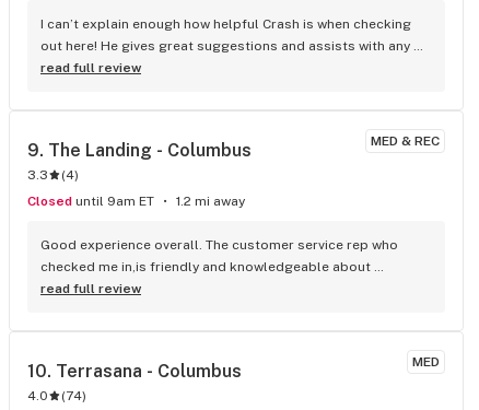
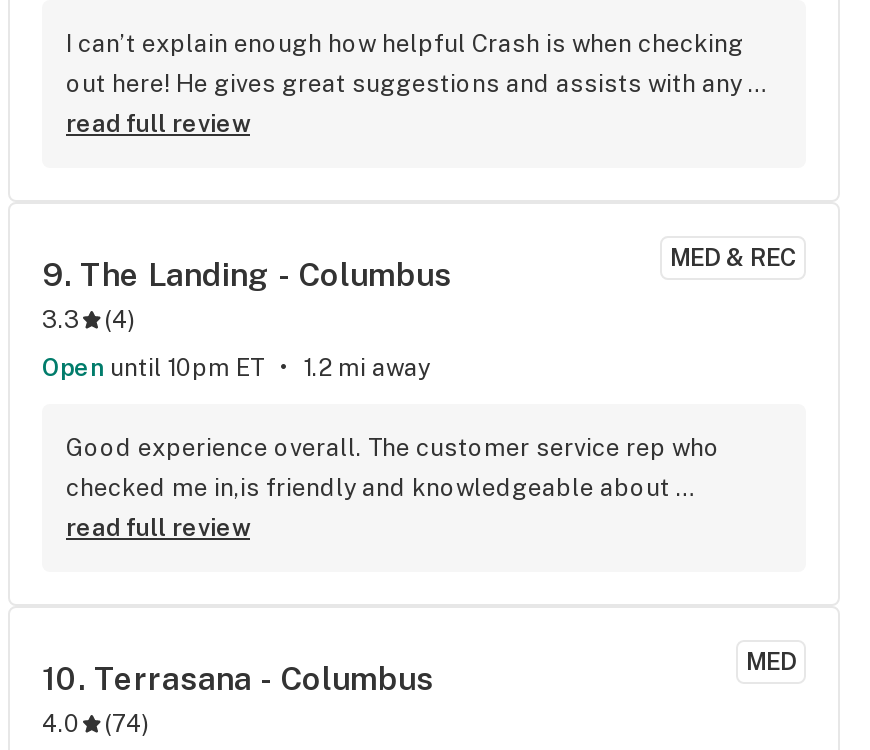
- Closed until 9am ET
+ Open until 10pm ET
